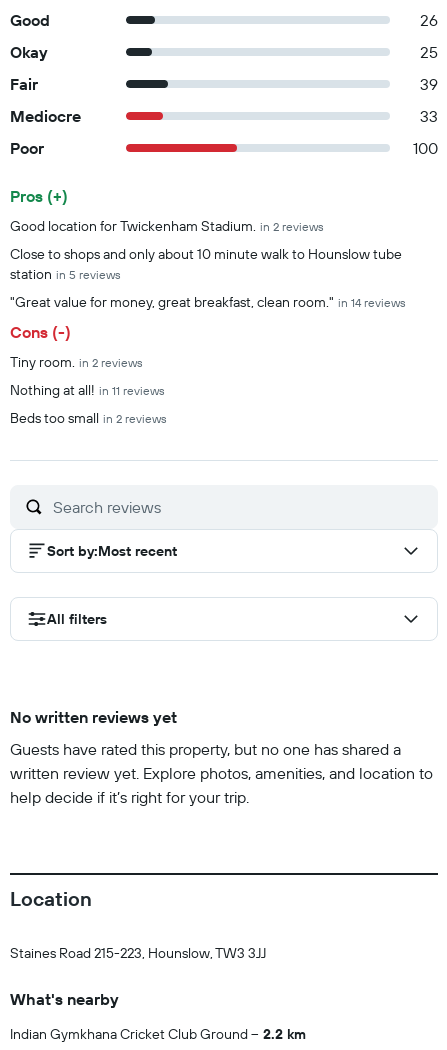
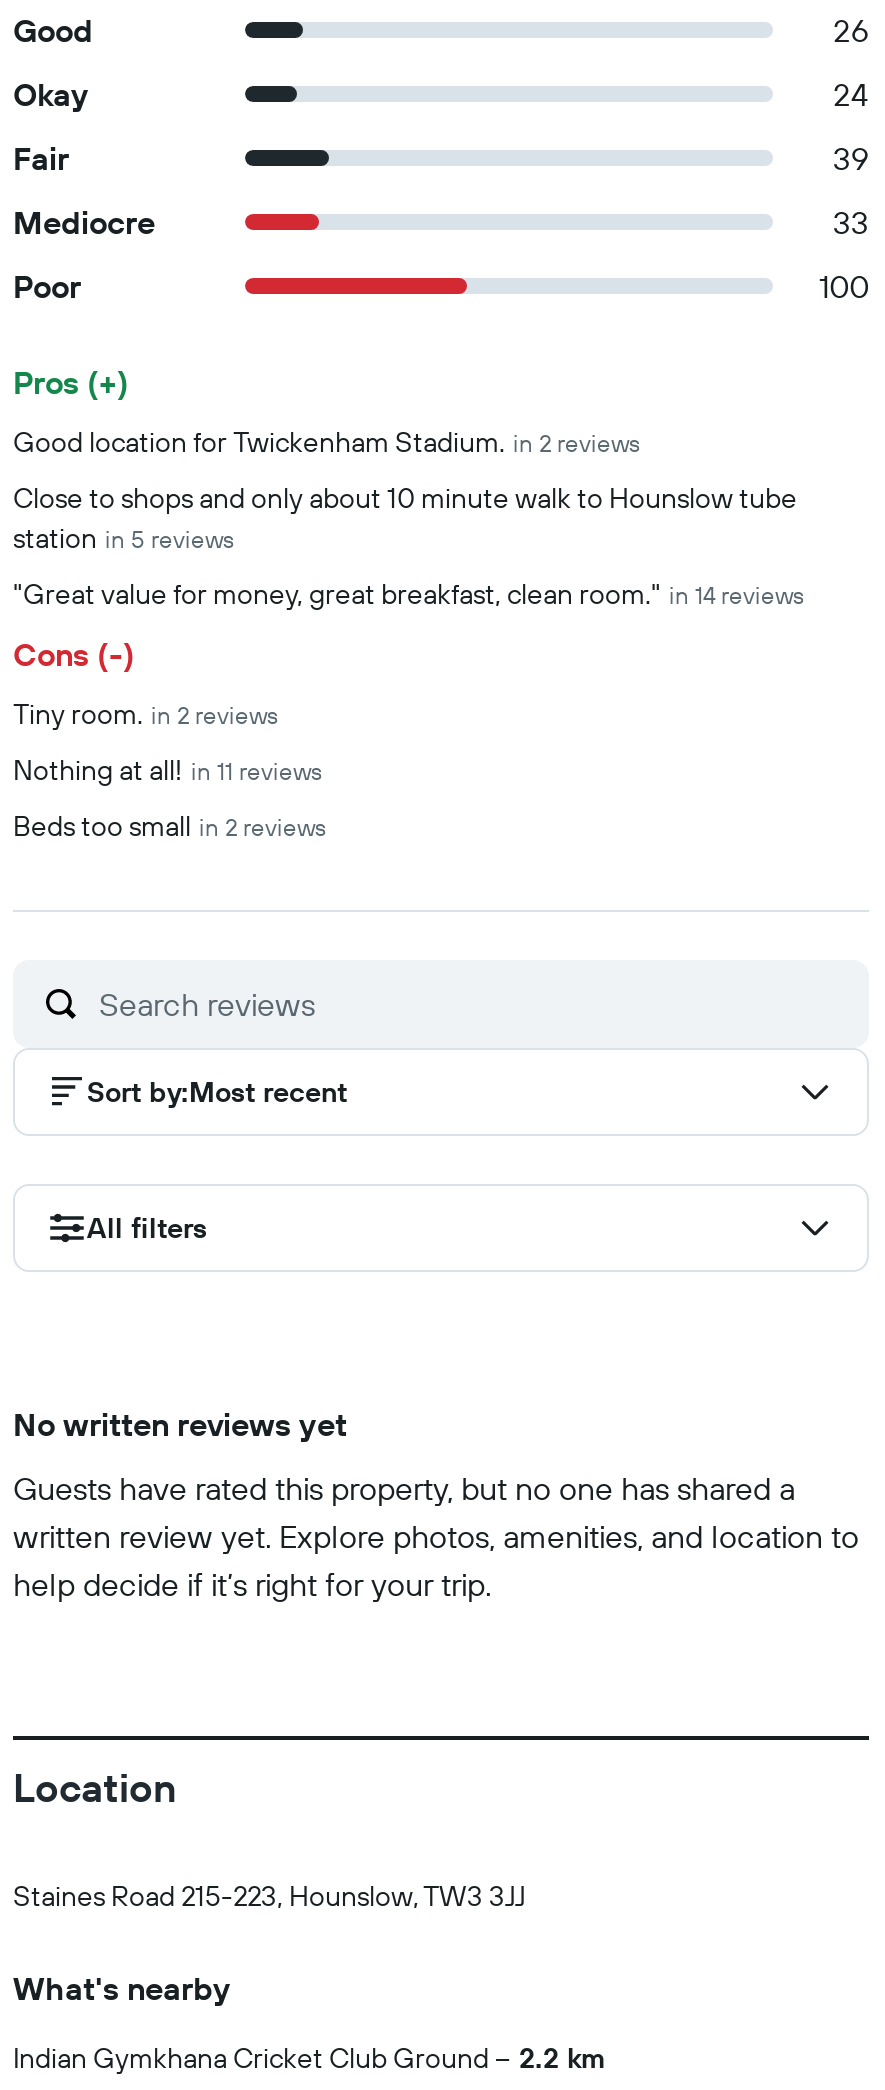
- 25
+ 24
